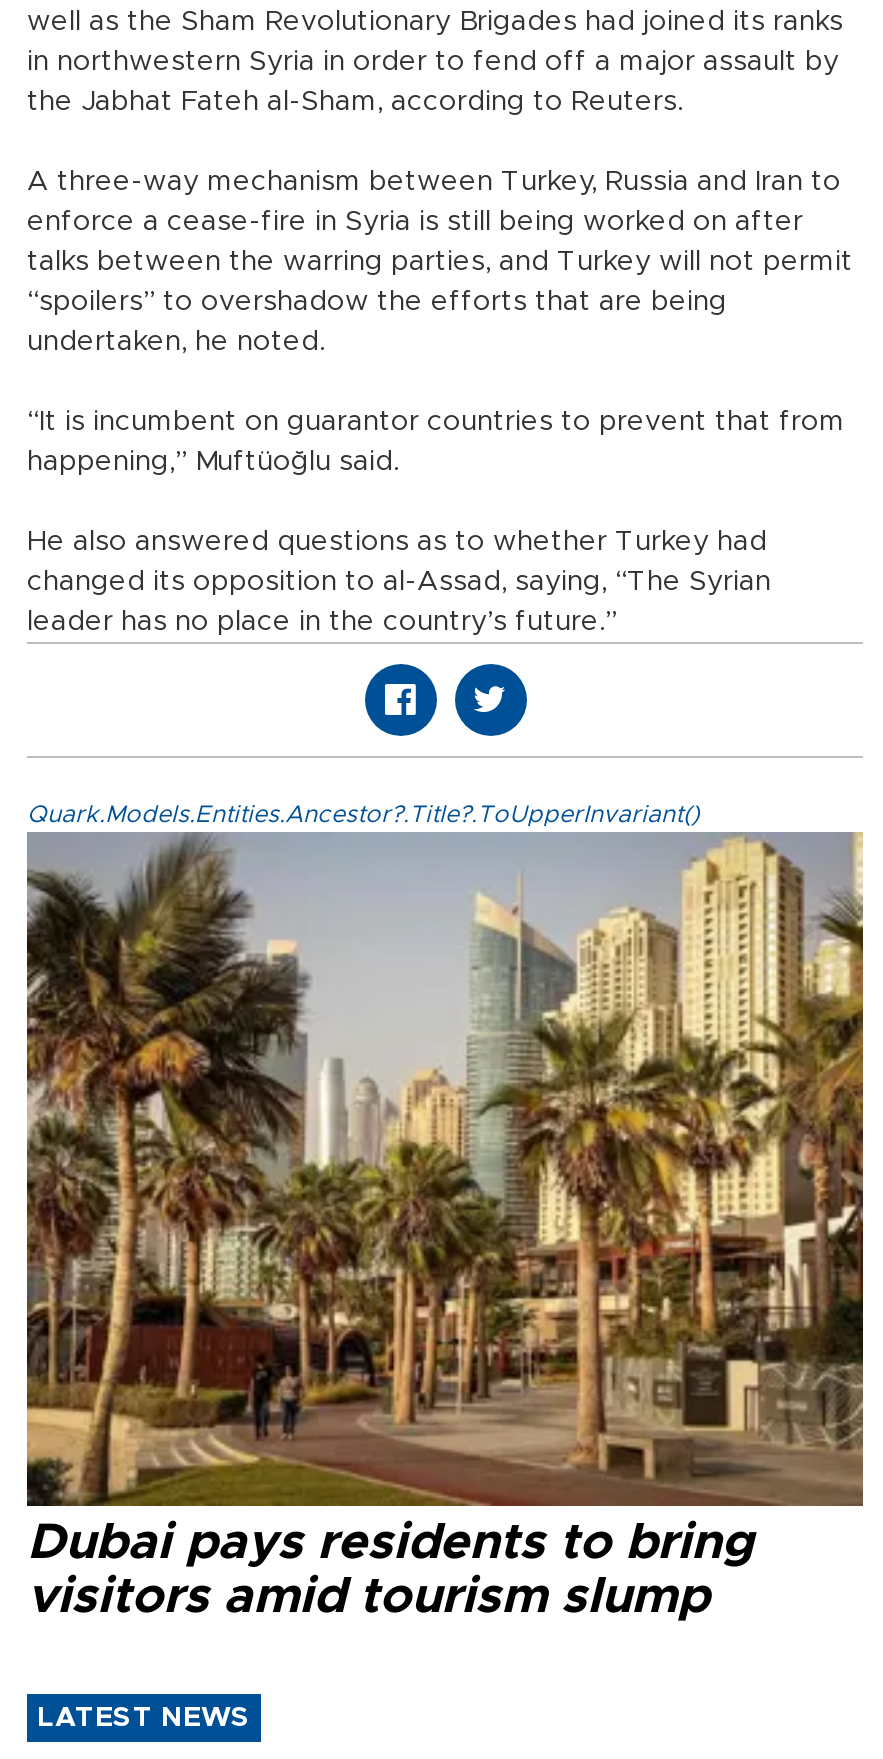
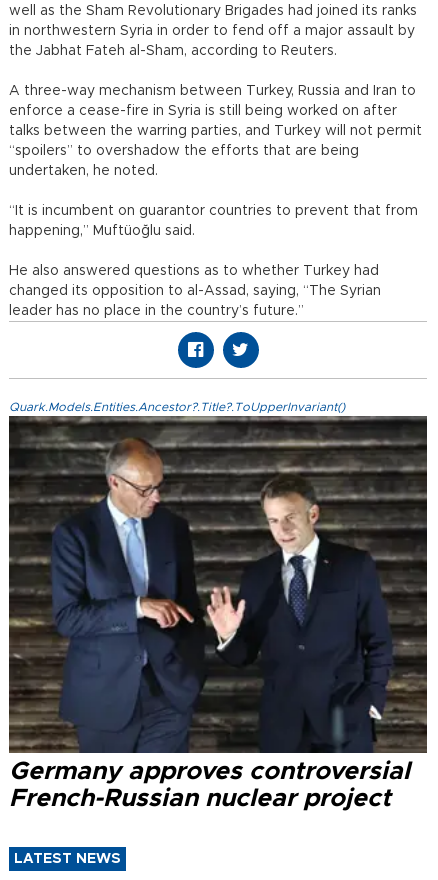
- [image]
- Dubai pays residents to bring
- visitors amid tourism slump
+ [image]
+ Germany approves controversial
+ French-Russian nuclear project
